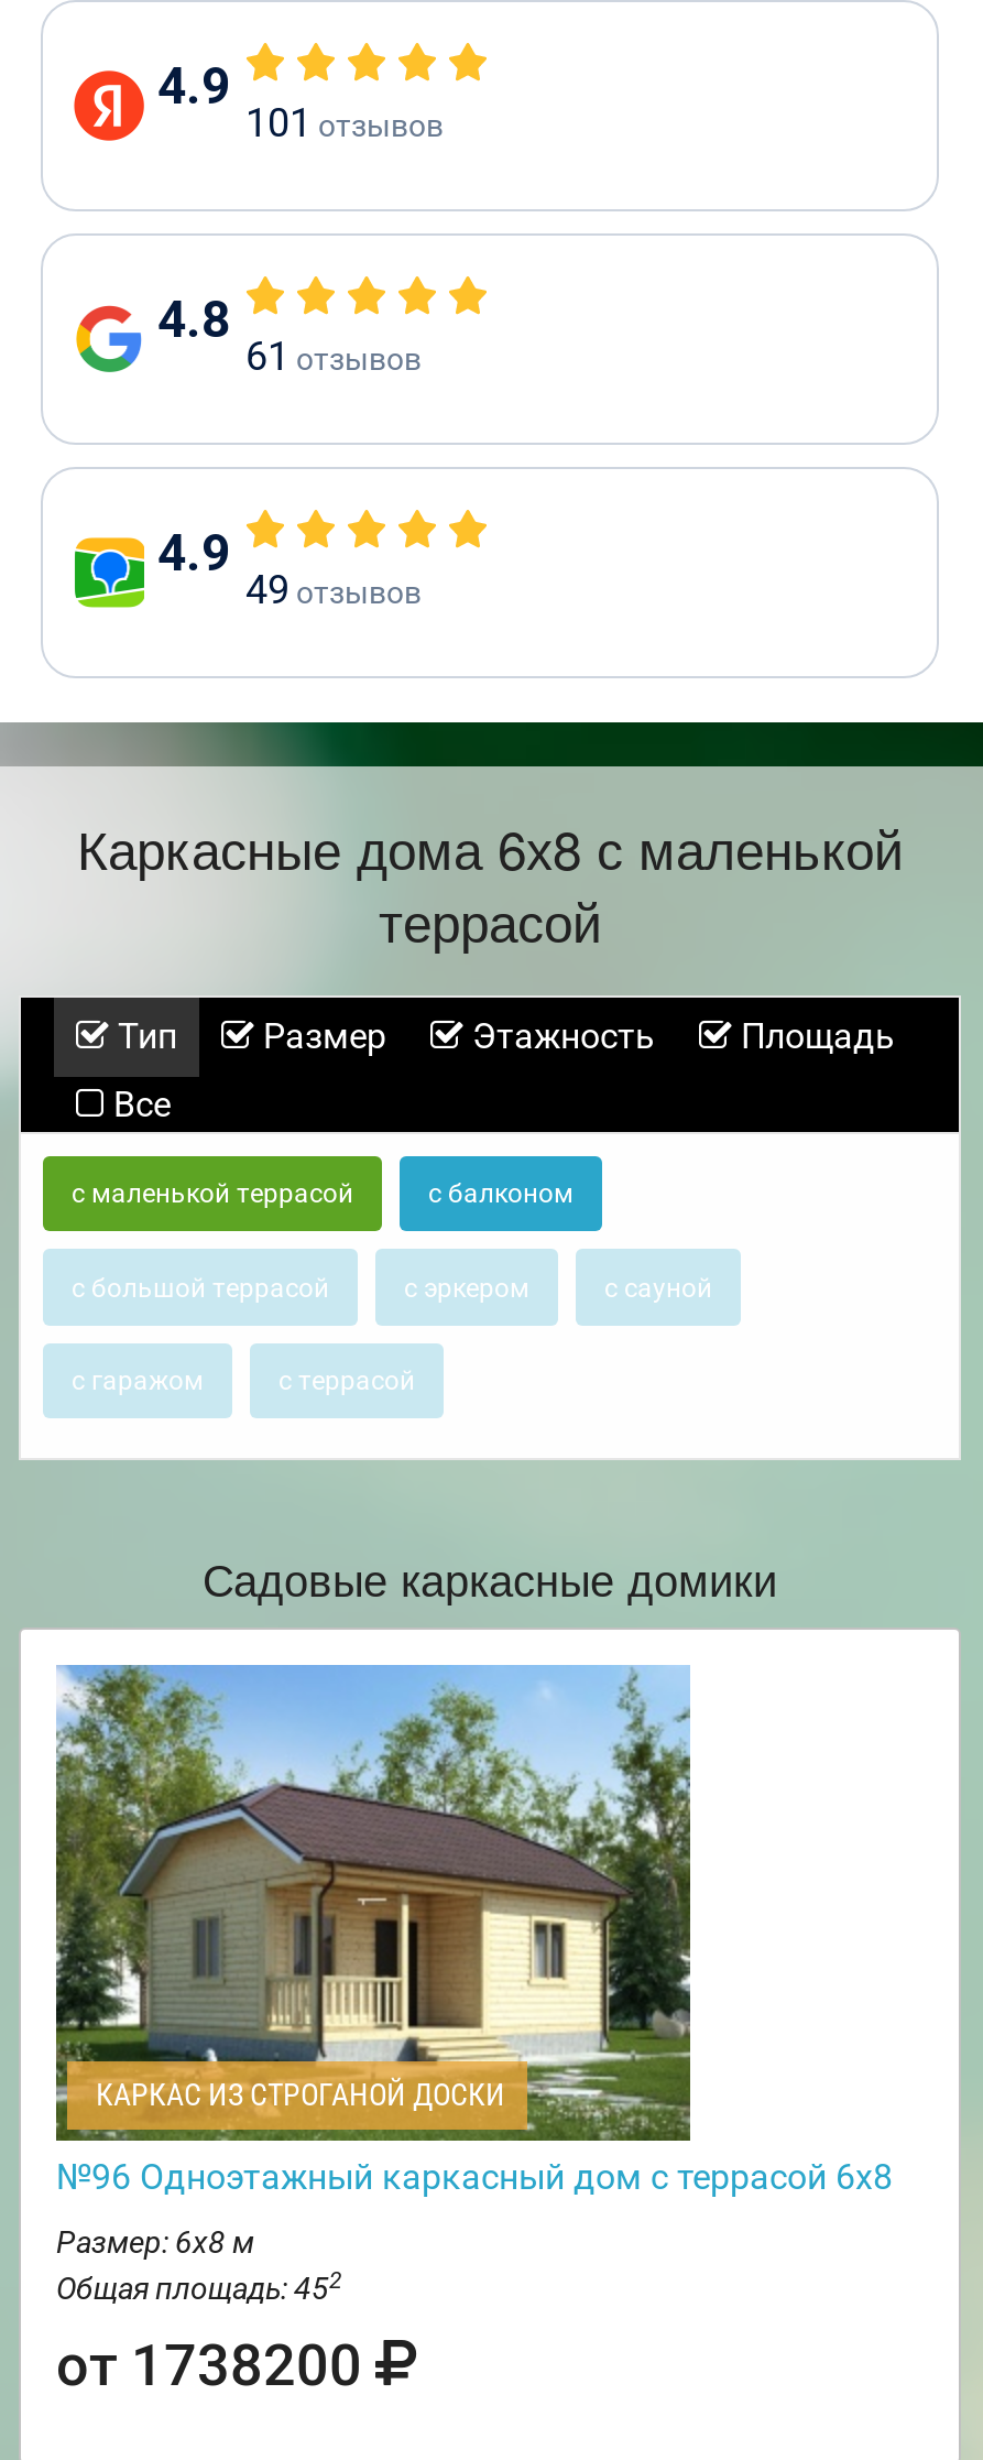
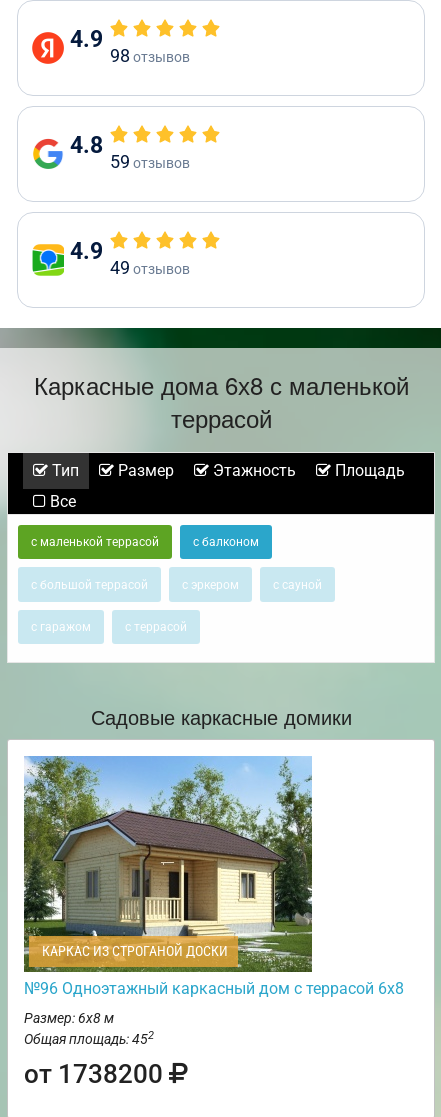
- 101 отзывов
+ 98 отзывов

- 61 отзывов
+ 59 отзывов
